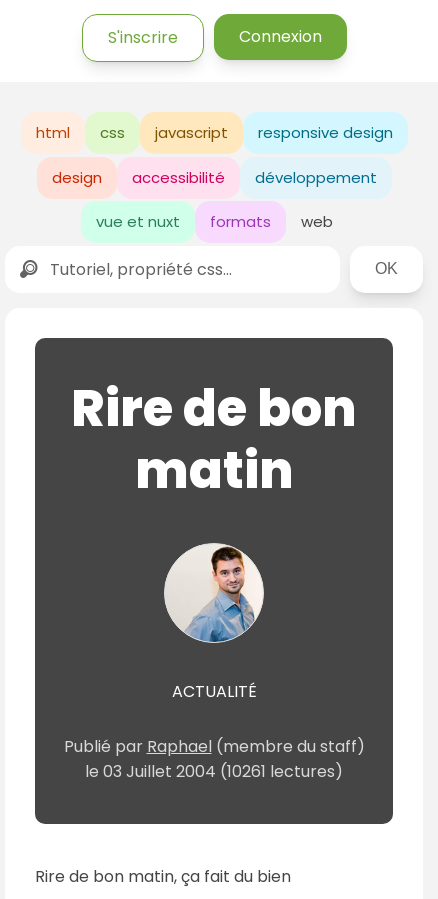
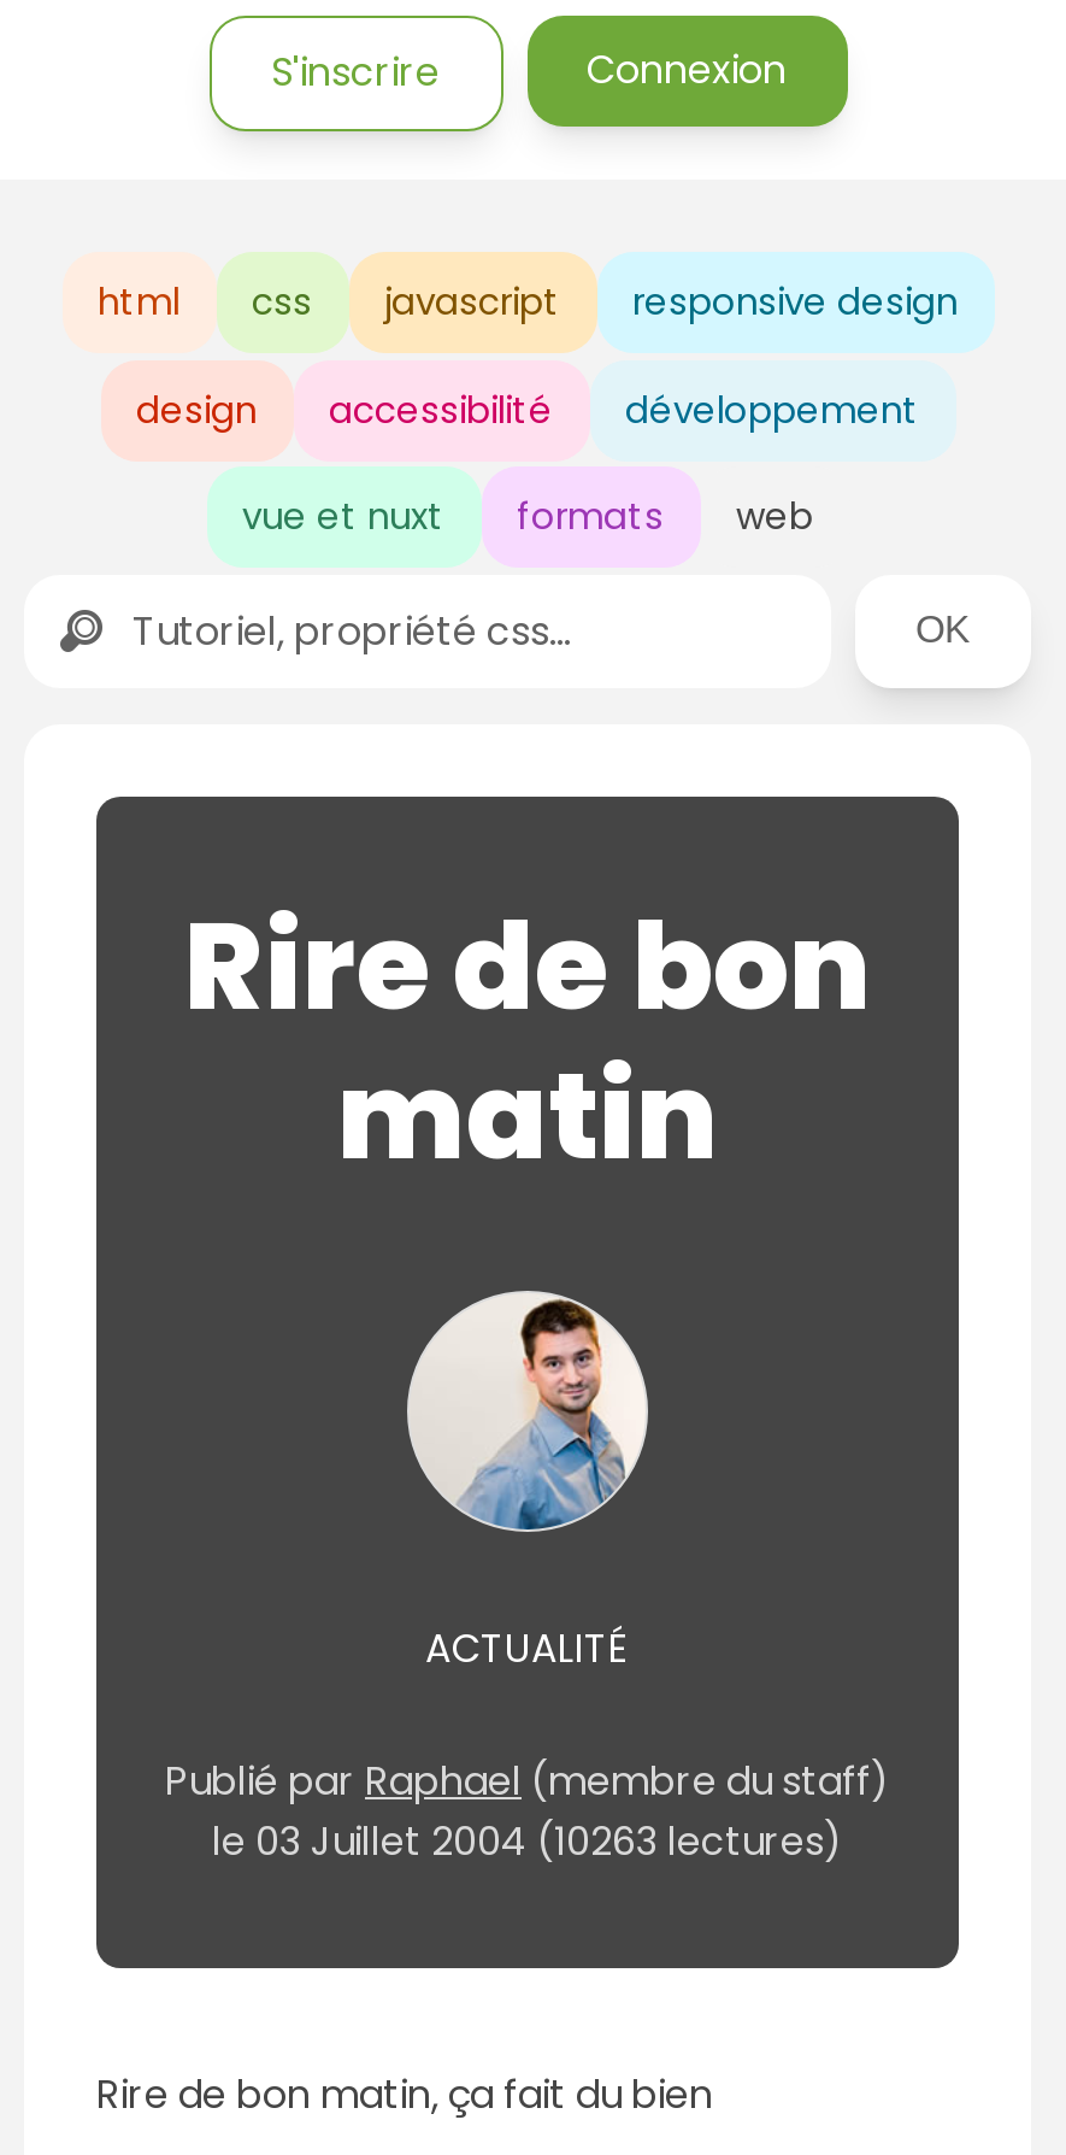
- le 03 Juillet 2004 (10261 lectures)
+ le 03 Juillet 2004 (10263 lectures)
